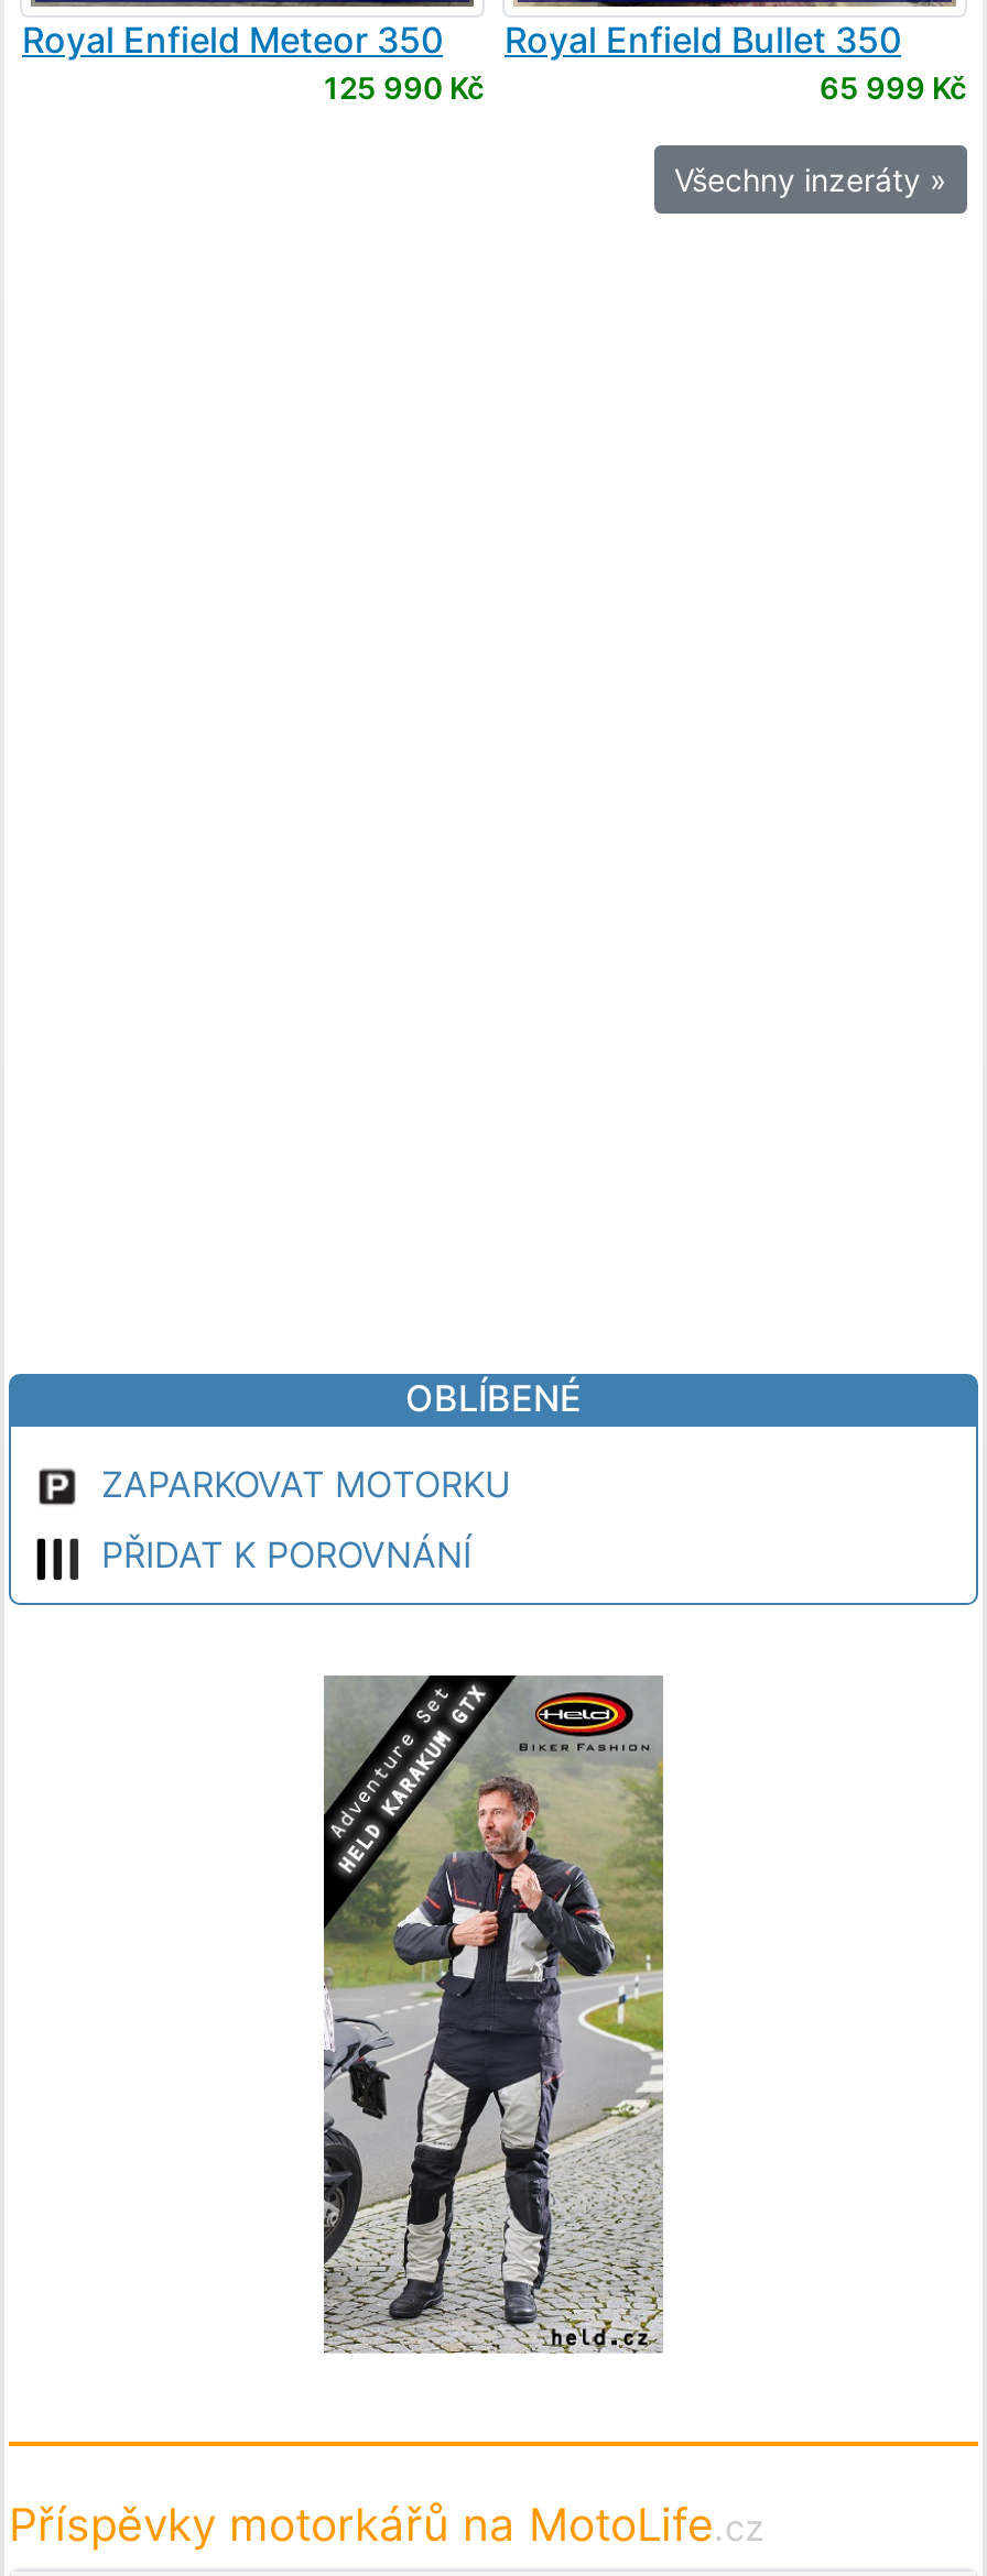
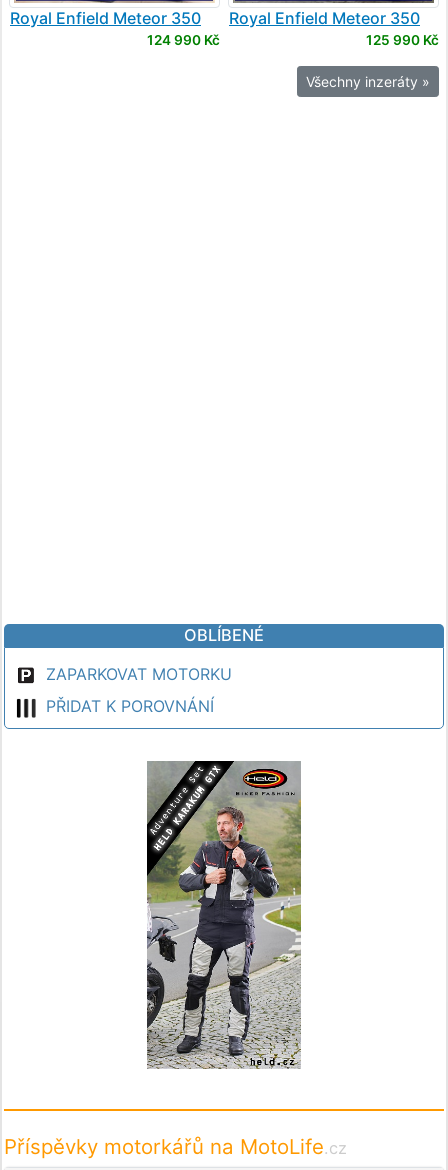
- Royal Enfield Bullet 350
+ Royal Enfield Meteor 350

- 125 990 Kč
+ 124 990 Kč

- 65 999 Kč
+ 125 990 Kč
